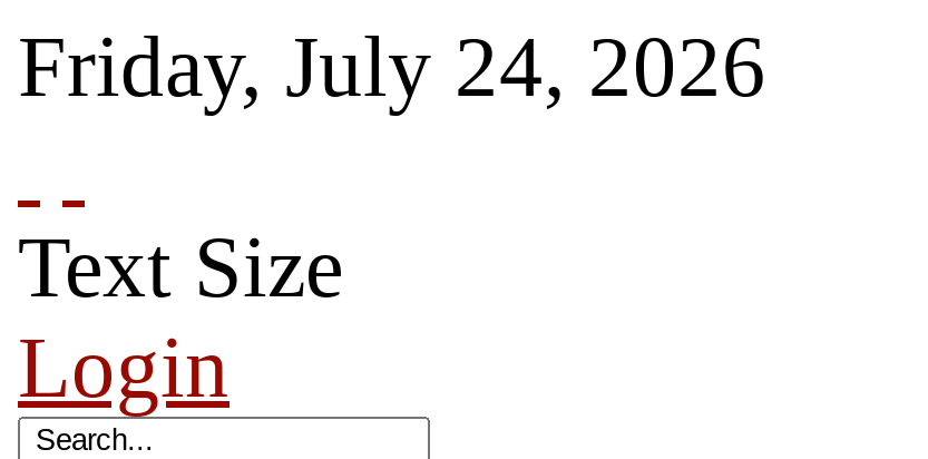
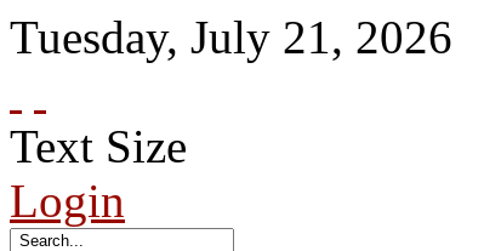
- Friday, July 24, 2026
+ Tuesday, July 21, 2026
